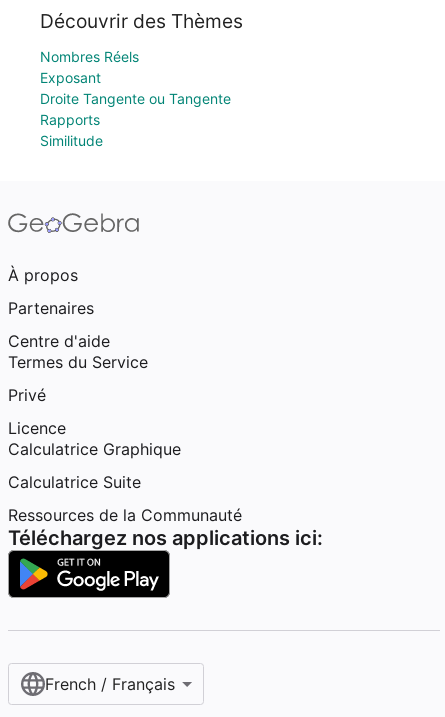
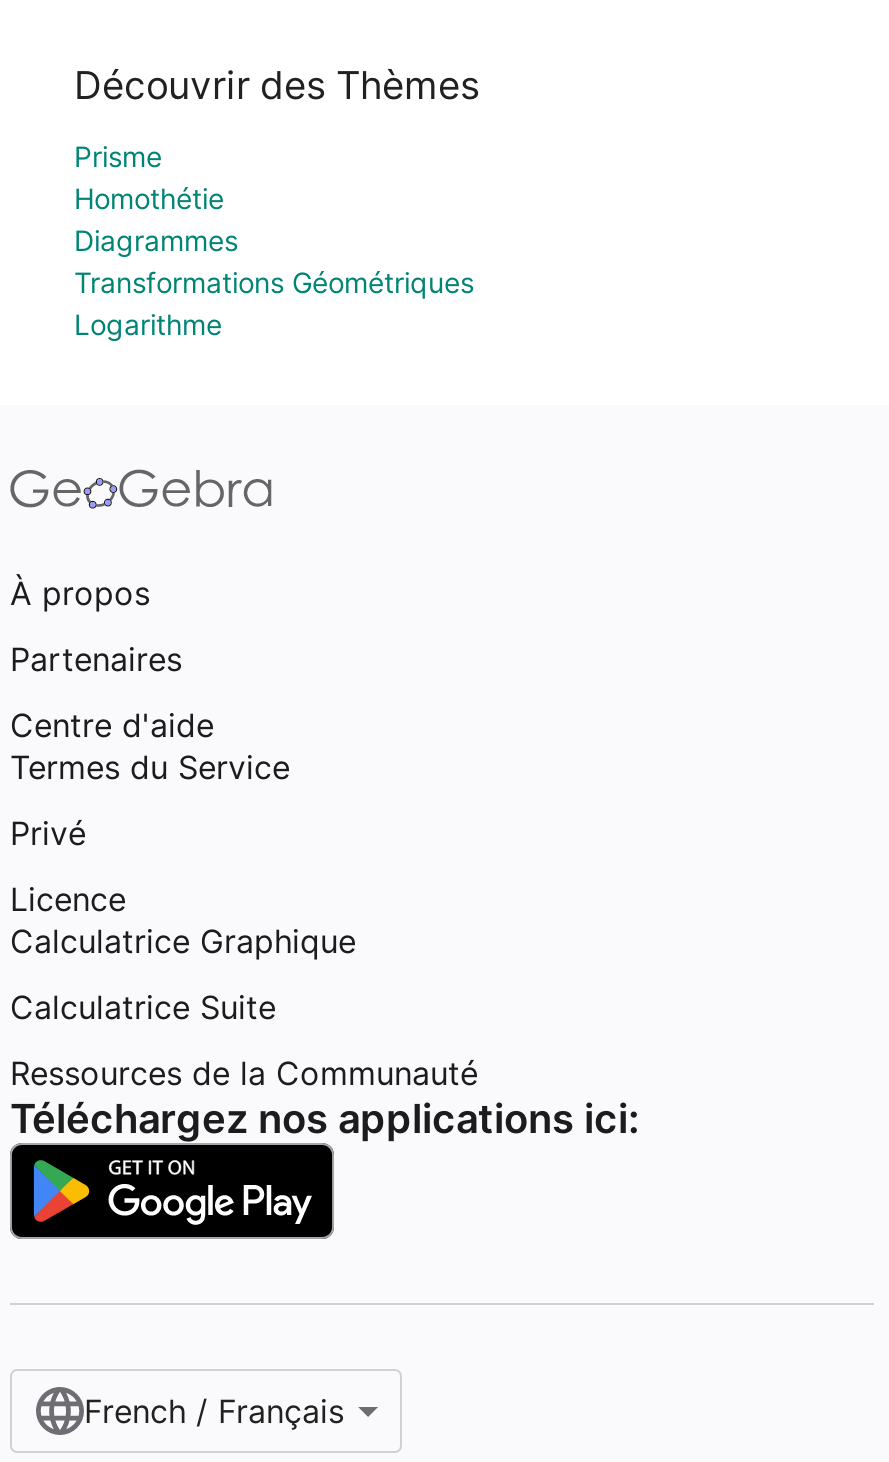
- Nombres Réels
- Exposant
- Droite Tangente ou Tangente
- Rapports
- Similitude
+ Prisme
+ Homothétie
+ Diagrammes
+ Transformations Géométriques
+ Logarithme
